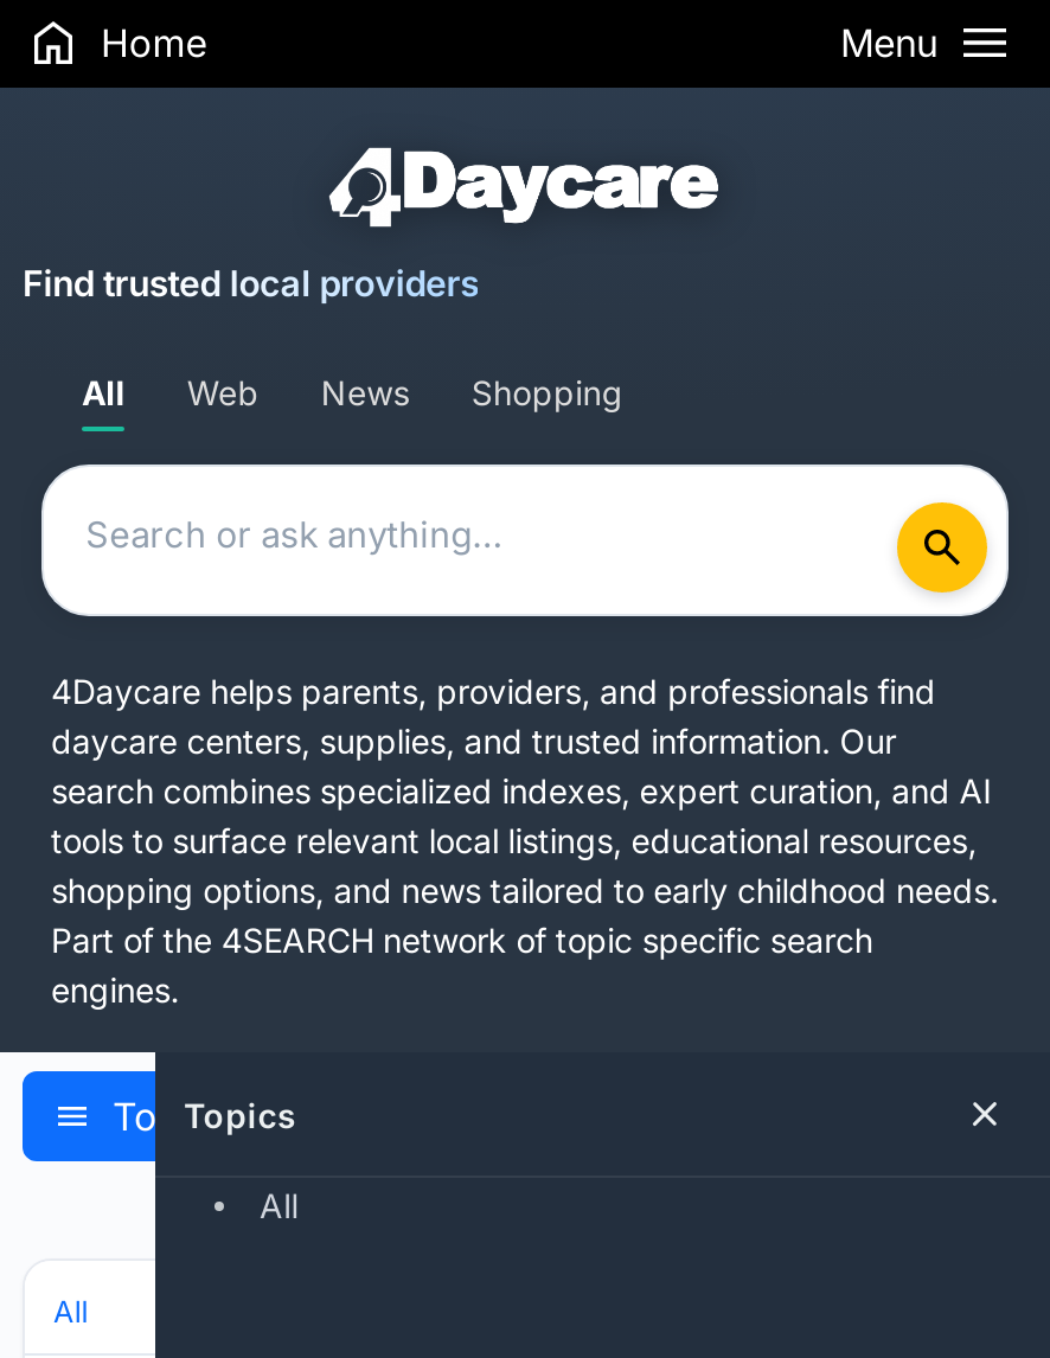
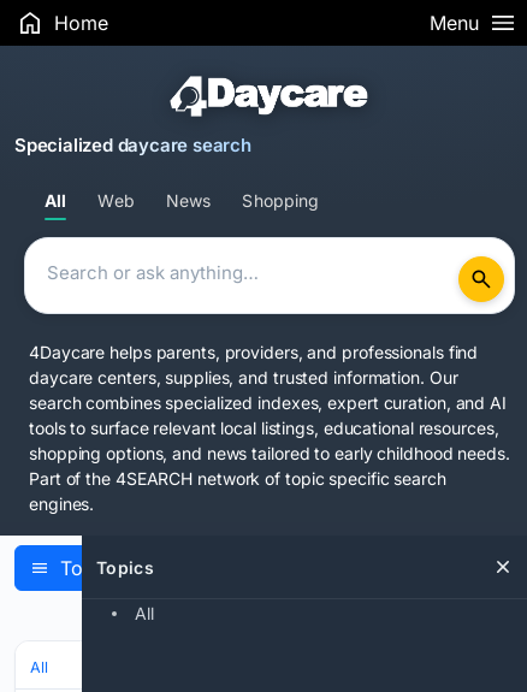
- Find trusted local providers
+ Specialized daycare search
